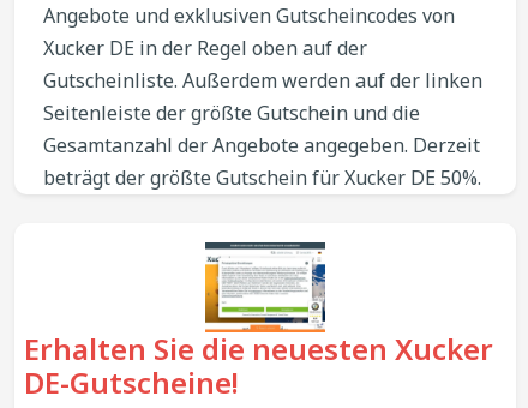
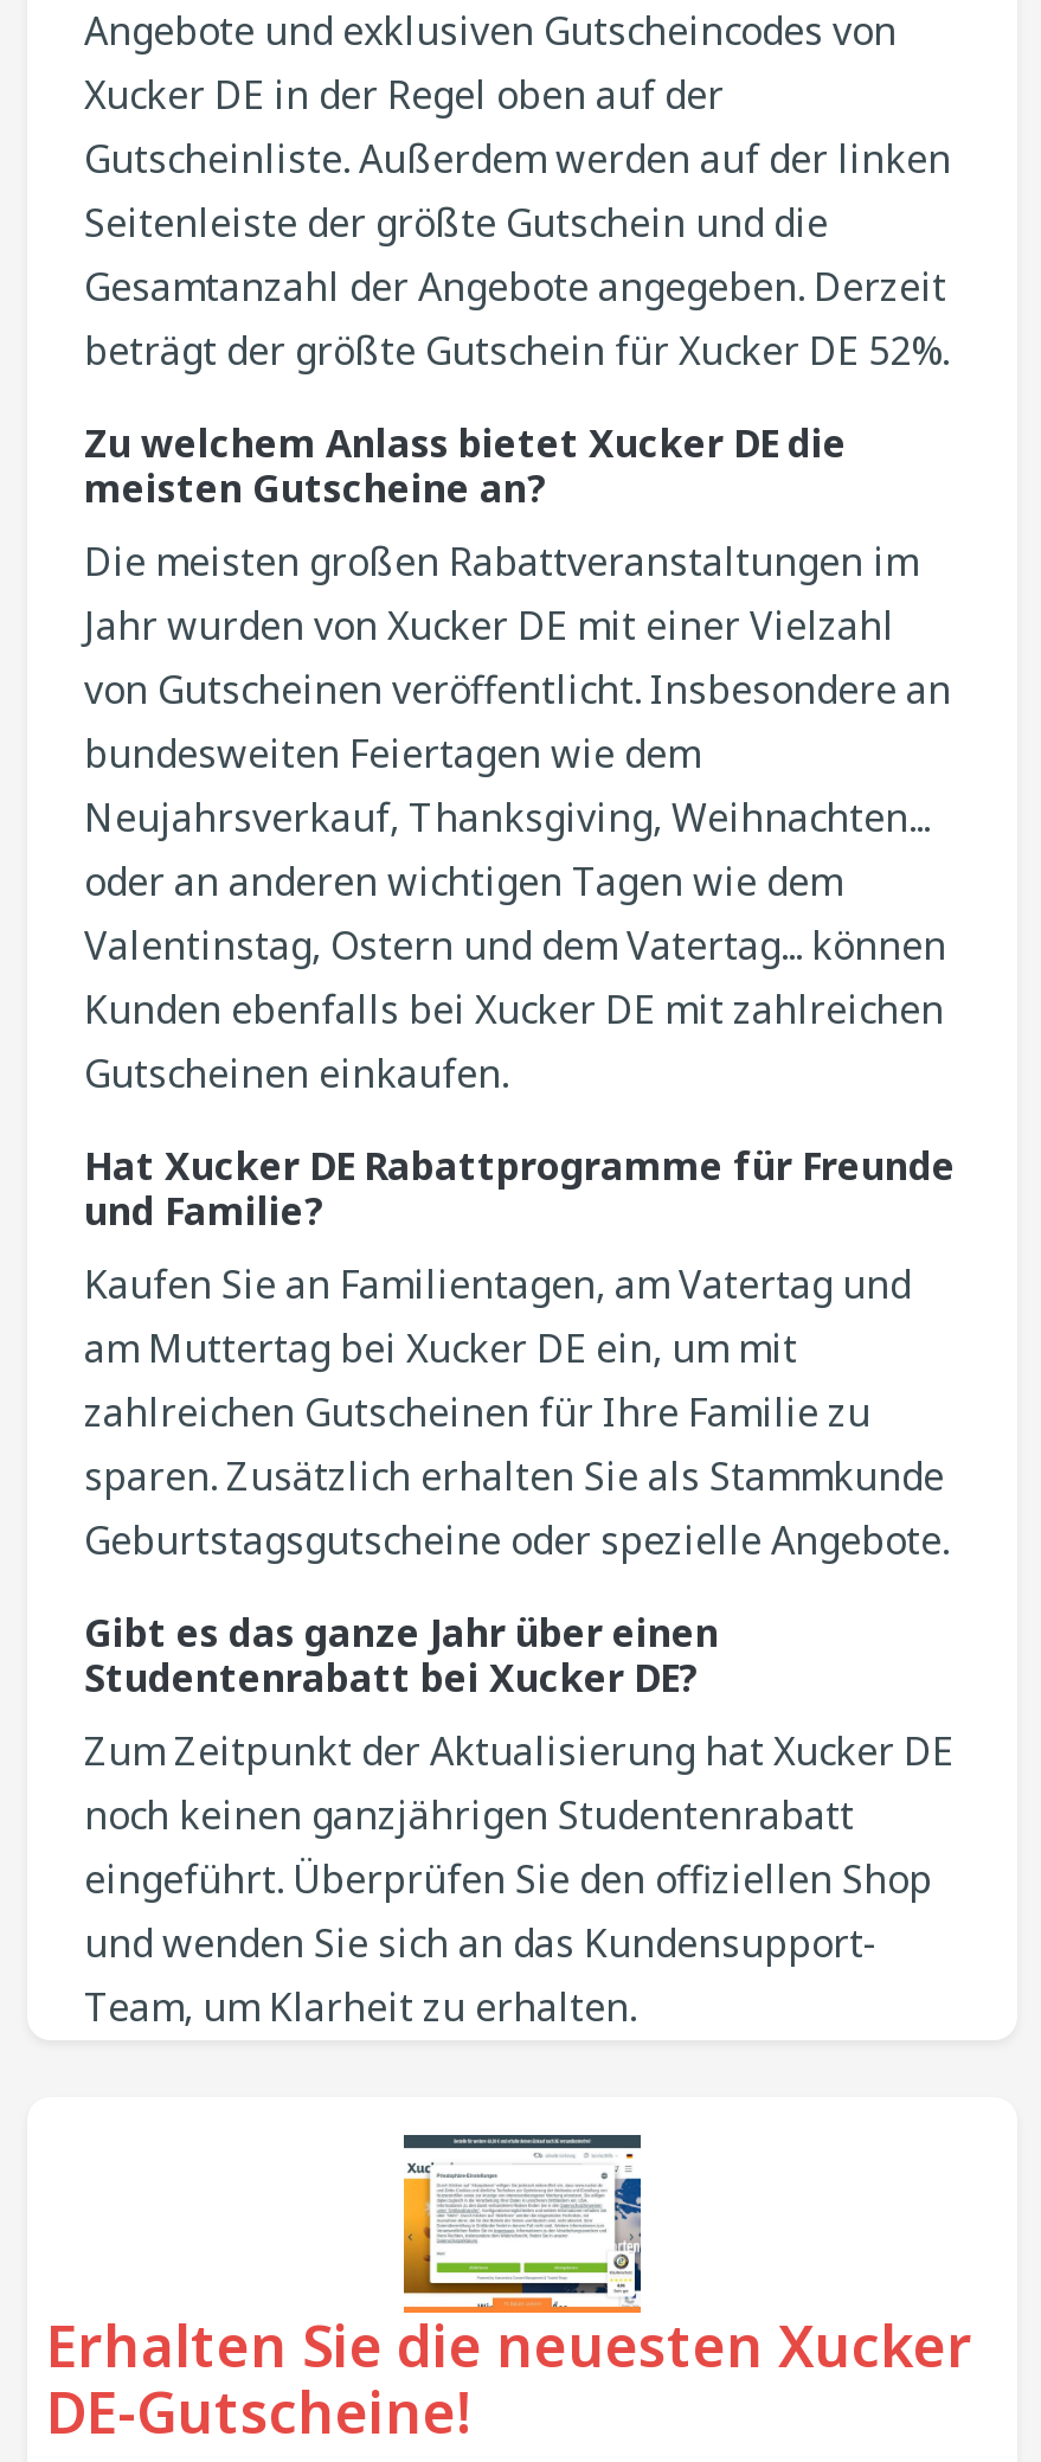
- beträgt der größte Gutschein für Xucker DE 50%.
+ beträgt der größte Gutschein für Xucker DE 52%.
+ Zu welchem Anlass bietet Xucker DE die
+ meisten Gutscheine an?
+ Die meisten großen Rabattveranstaltungen im
+ Jahr wurden von Xucker DE mit einer Vielzahl
+ von Gutscheinen veröffentlicht. Insbesondere an
+ bundesweiten Feiertagen wie dem
+ Neujahrsverkauf, Thanksgiving, Weihnachten...
+ oder an anderen wichtigen Tagen wie dem
+ Valentinstag, Ostern und dem Vatertag... können
+ Kunden ebenfalls bei Xucker DE mit zahlreichen
+ Gutscheinen einkaufen.
+ Hat Xucker DE Rabattprogramme für Freunde
+ und Familie?
+ Kaufen Sie an Familientagen, am Vatertag und
+ am Muttertag bei Xucker DE ein, um mit
+ zahlreichen Gutscheinen für Ihre Familie zu
+ sparen. Zusätzlich erhalten Sie als Stammkunde
+ Geburtstagsgutscheine oder spezielle Angebote.
+ Gibt es das ganze Jahr über einen
+ Studentenrabatt bei Xucker DE?
+ Zum Zeitpunkt der Aktualisierung hat Xucker DE
+ noch keinen ganzjährigen Studentenrabatt
+ eingeführt. Überprüfen Sie den offiziellen Shop
+ und wenden Sie sich an das Kundensupport-
+ Team, um Klarheit zu erhalten.
